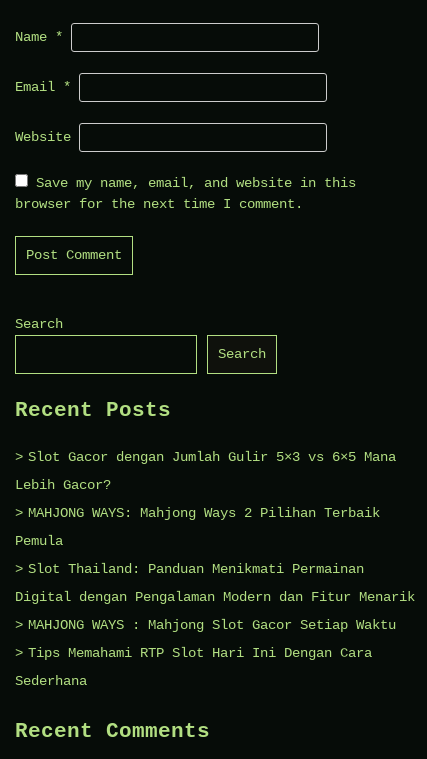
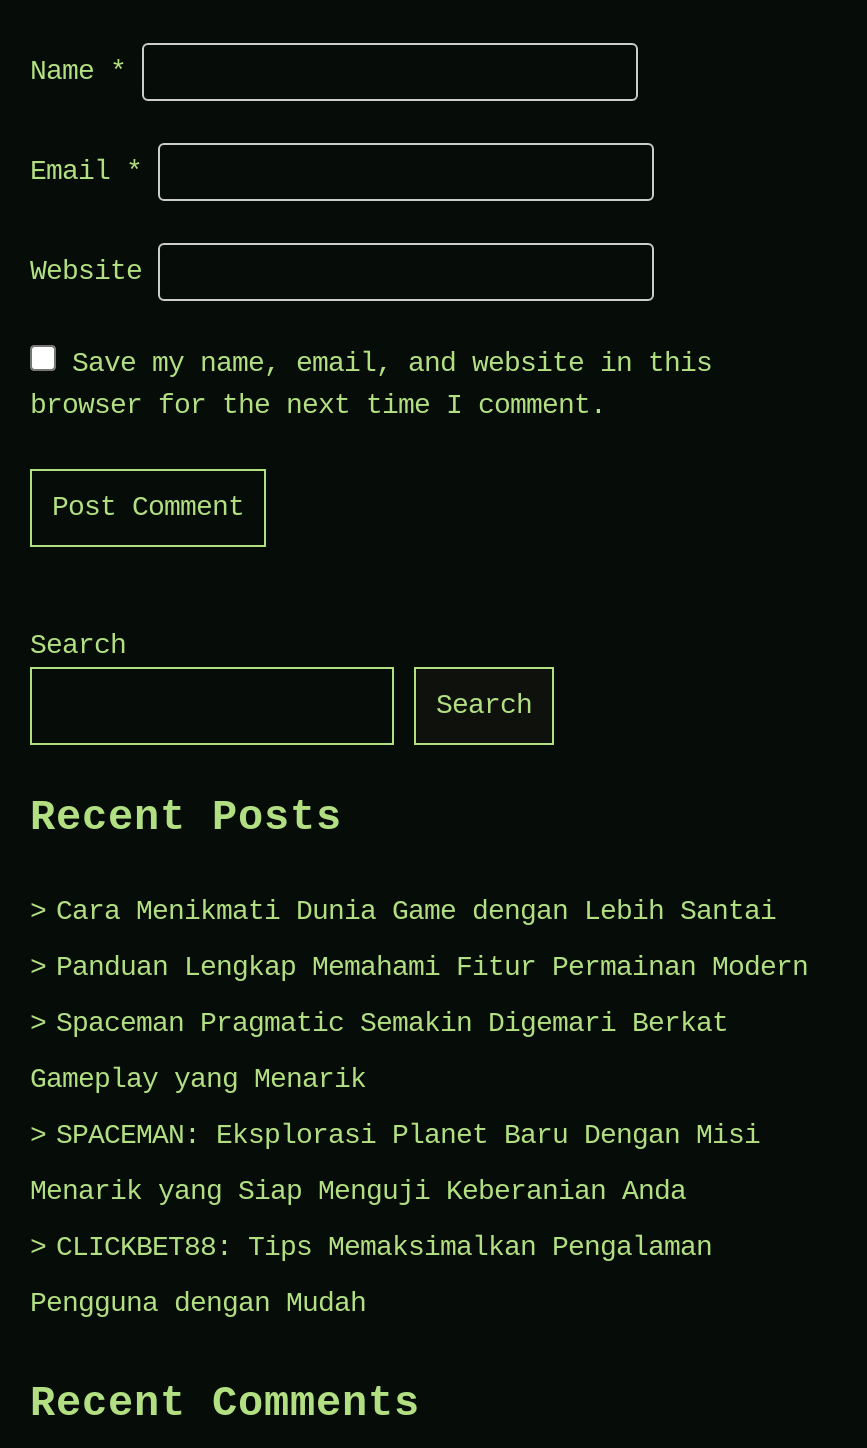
- Slot Gacor dengan Jumlah Gulir 5×3 vs 6×5 Mana
- Lebih Gacor?
- MAHJONG WAYS: Mahjong Ways 2 Pilihan Terbaik
- Pemula
- Slot Thailand: Panduan Menikmati Permainan
- Digital dengan Pengalaman Modern dan Fitur Menarik
- MAHJONG WAYS : Mahjong Slot Gacor Setiap Waktu
- Tips Memahami RTP Slot Hari Ini Dengan Cara
- Sederhana
+ Cara Menikmati Dunia Game dengan Lebih Santai
+ Panduan Lengkap Memahami Fitur Permainan Modern
+ Spaceman Pragmatic Semakin Digemari Berkat
+ Gameplay yang Menarik
+ SPACEMAN: Eksplorasi Planet Baru Dengan Misi
+ Menarik yang Siap Menguji Keberanian Anda
+ CLICKBET88: Tips Memaksimalkan Pengalaman
+ Pengguna dengan Mudah
